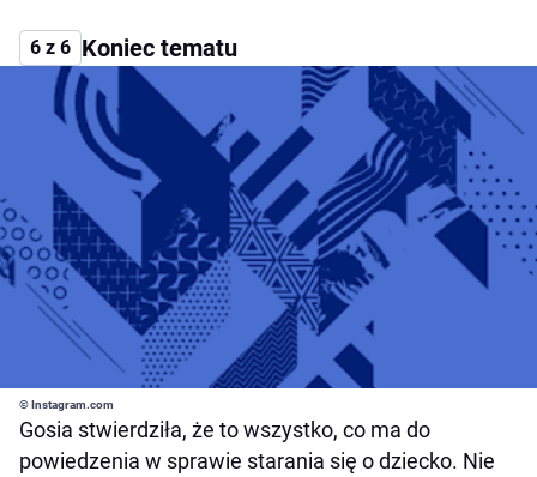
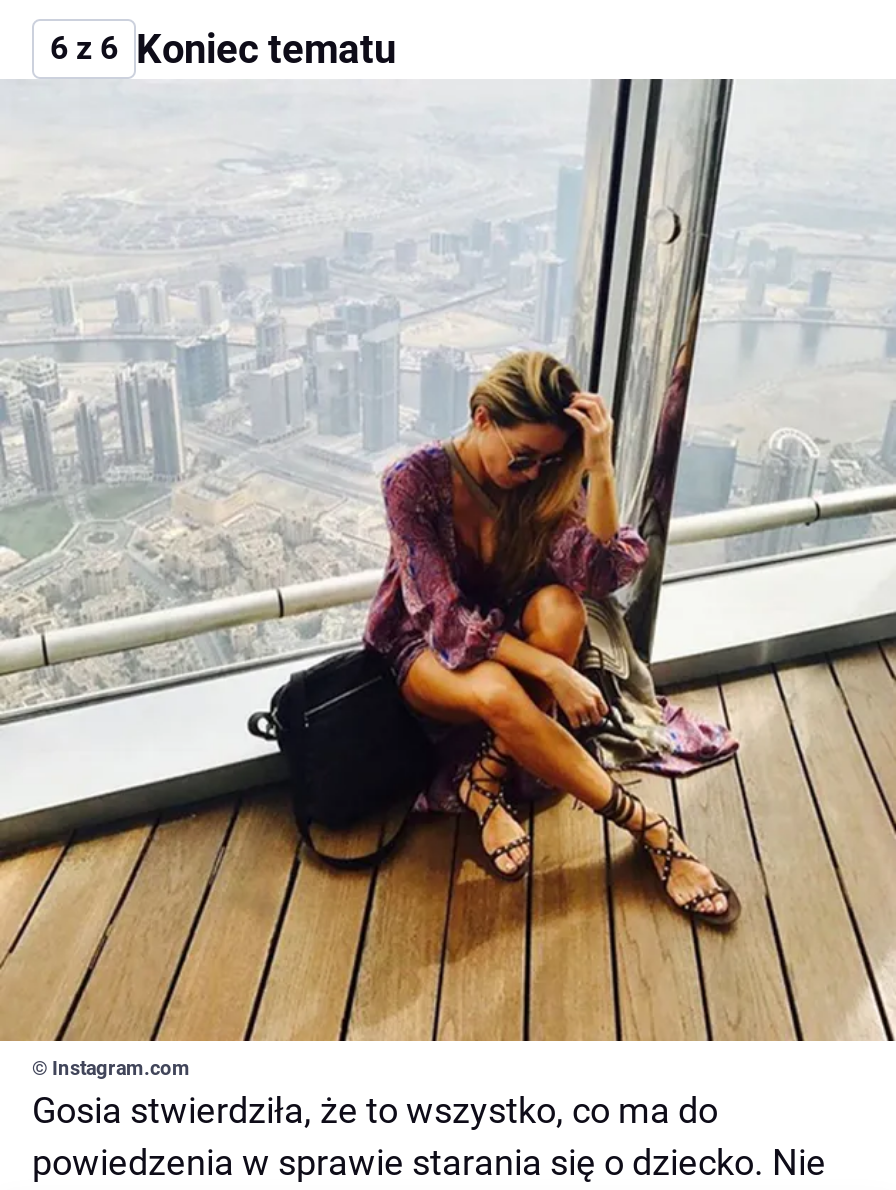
- [image]
+ [image]
